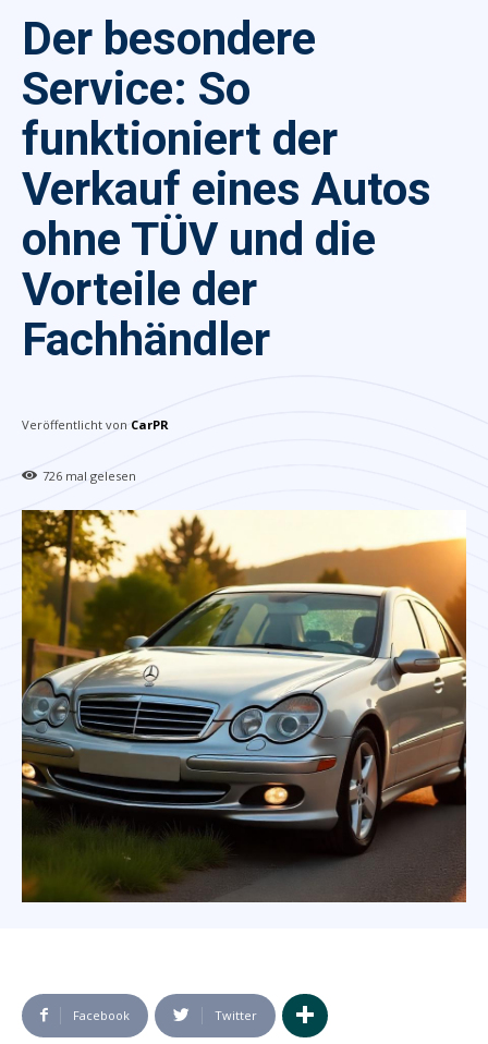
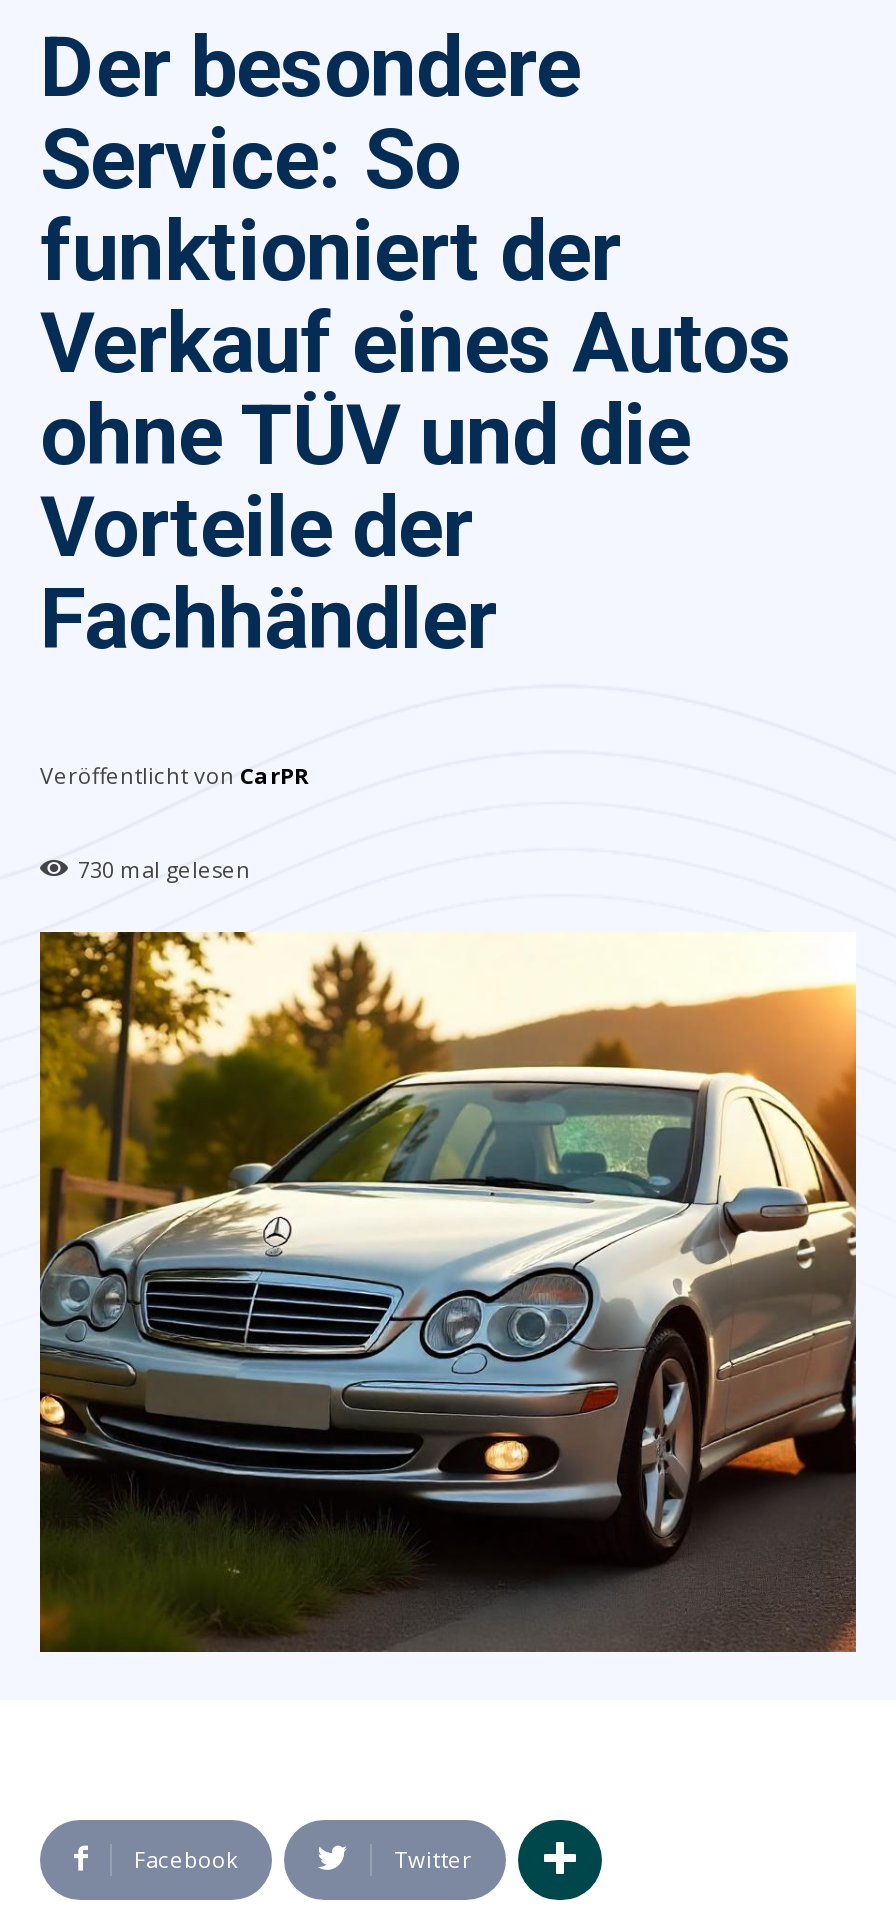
- 726 mal gelesen
+ 730 mal gelesen
